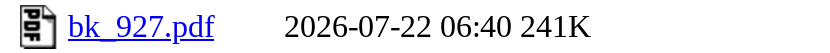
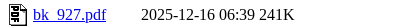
- 2026-07-22 06:40 241K
+ 2025-12-16 06:39 241K
